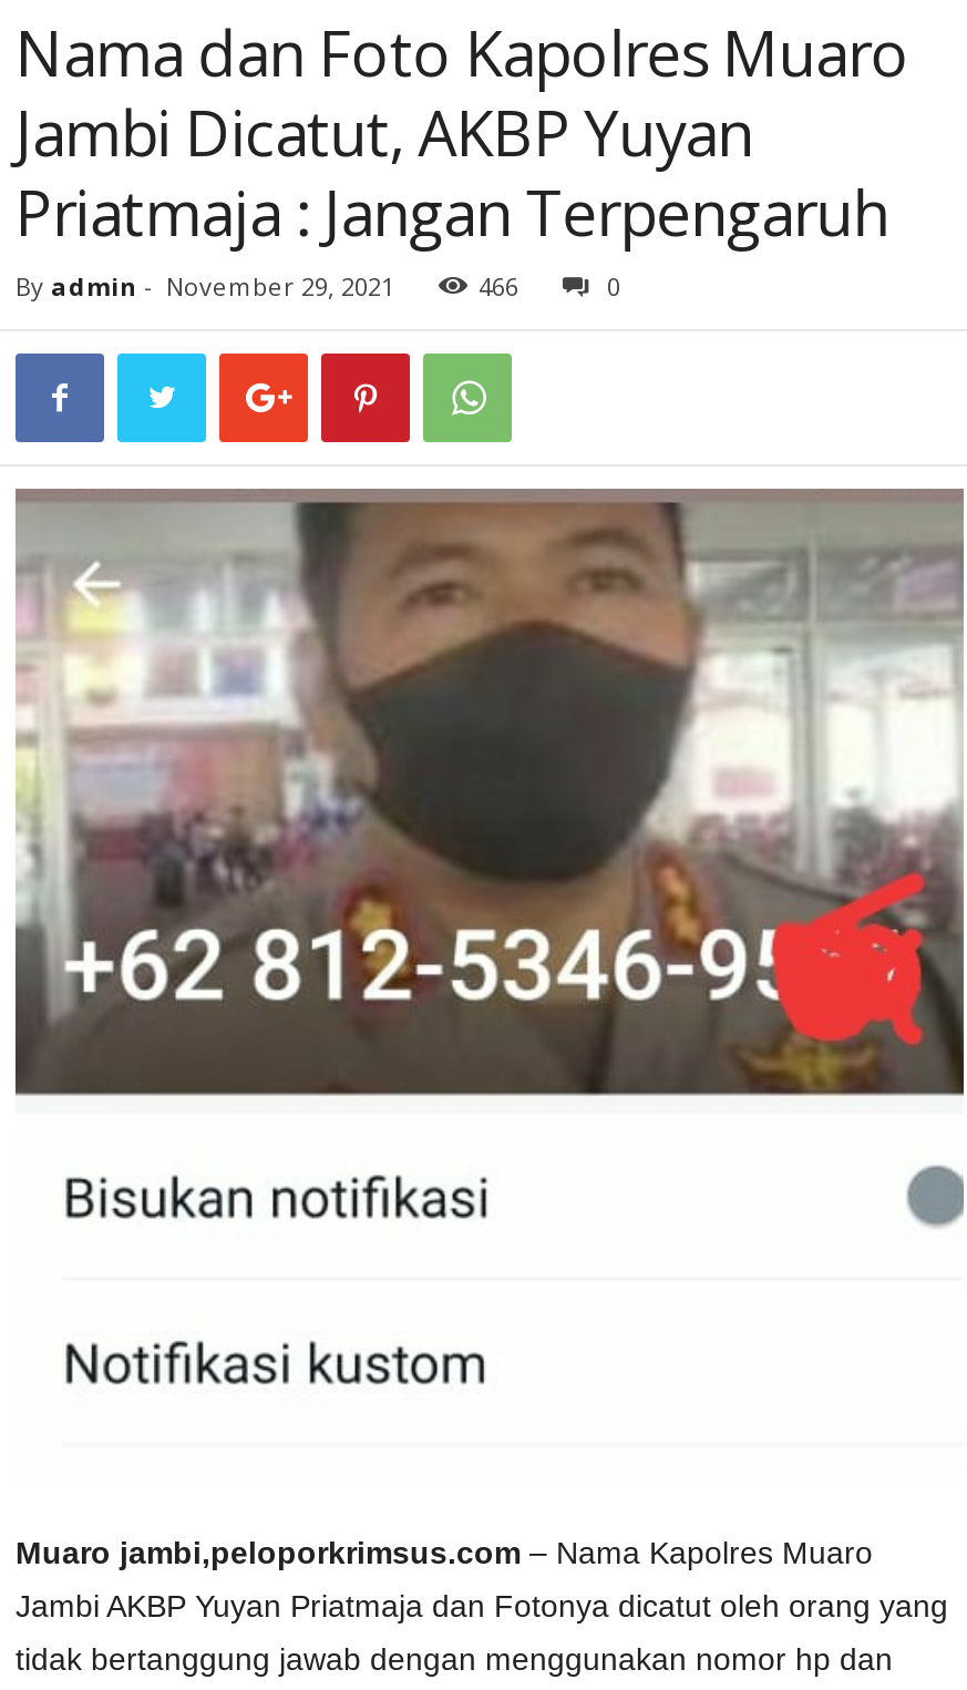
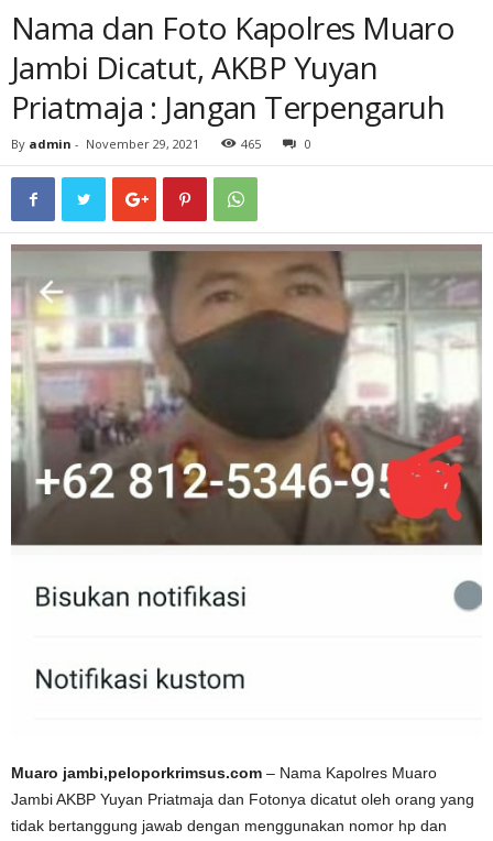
- 466
+ 465
